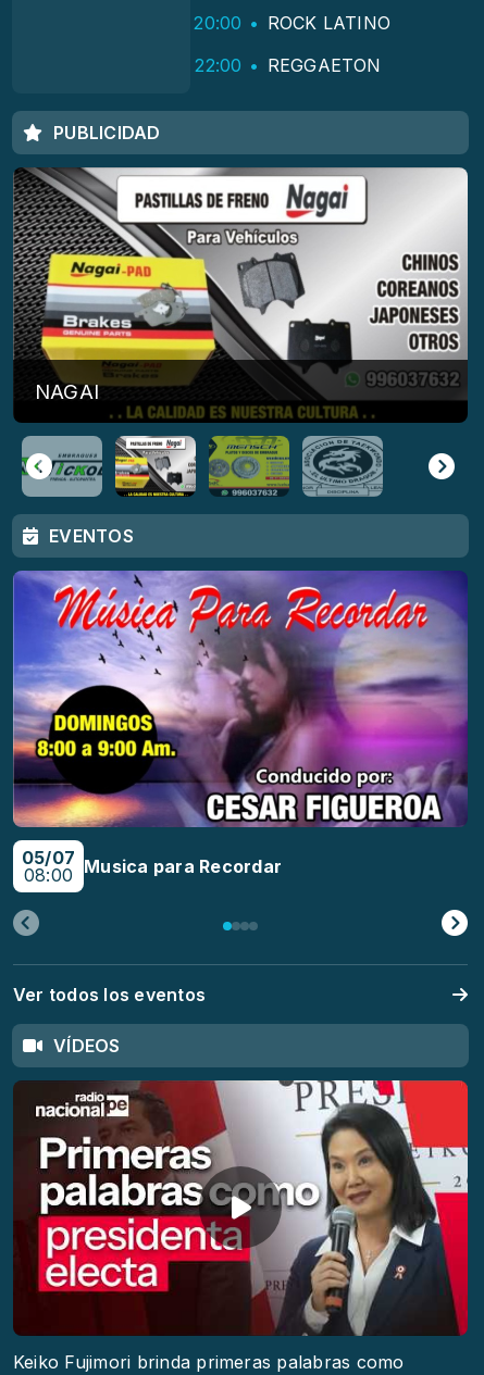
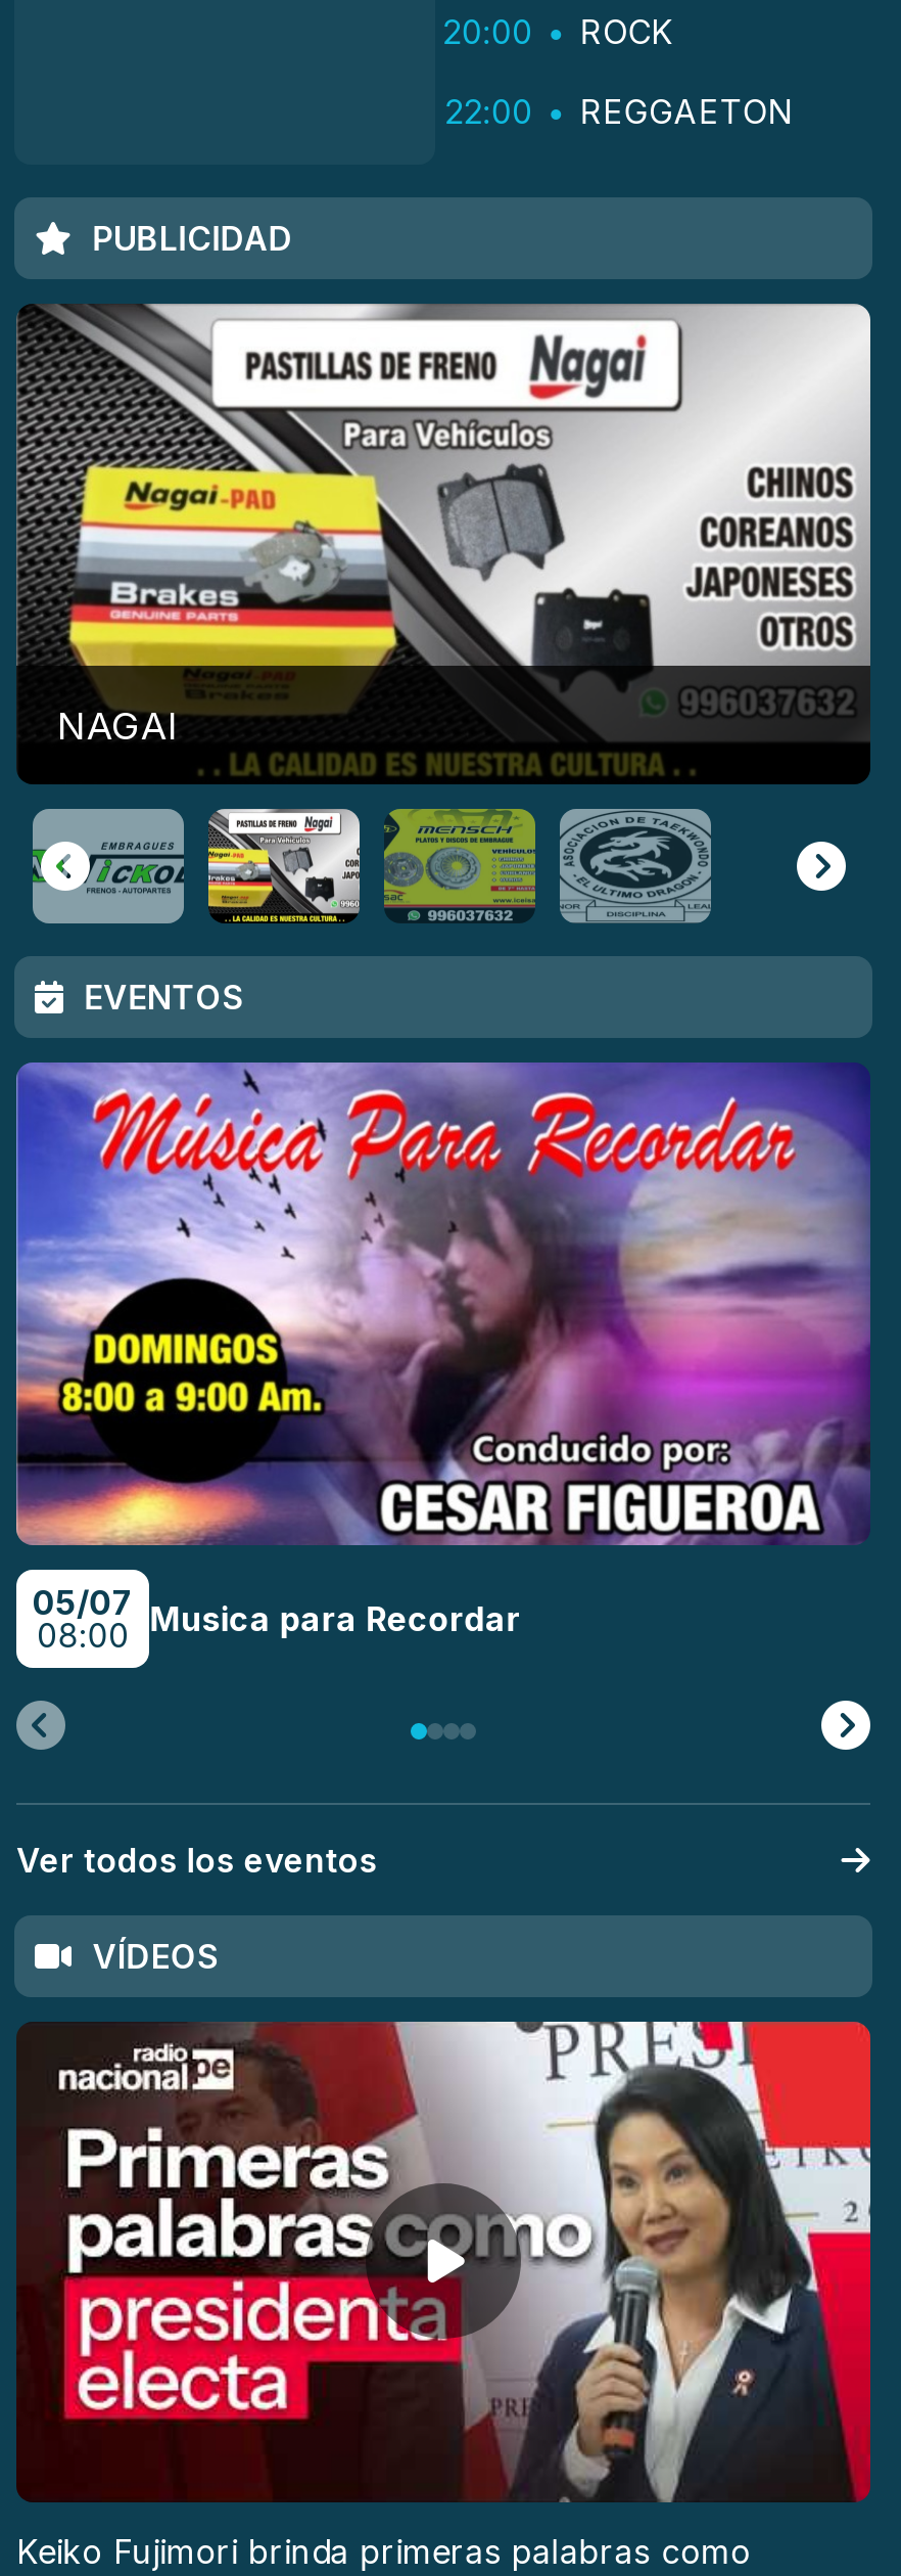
- ROCK LATINO
+ ROCK
